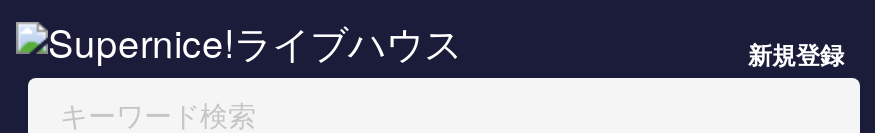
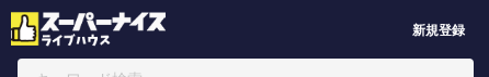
- [image]
+ [image]
